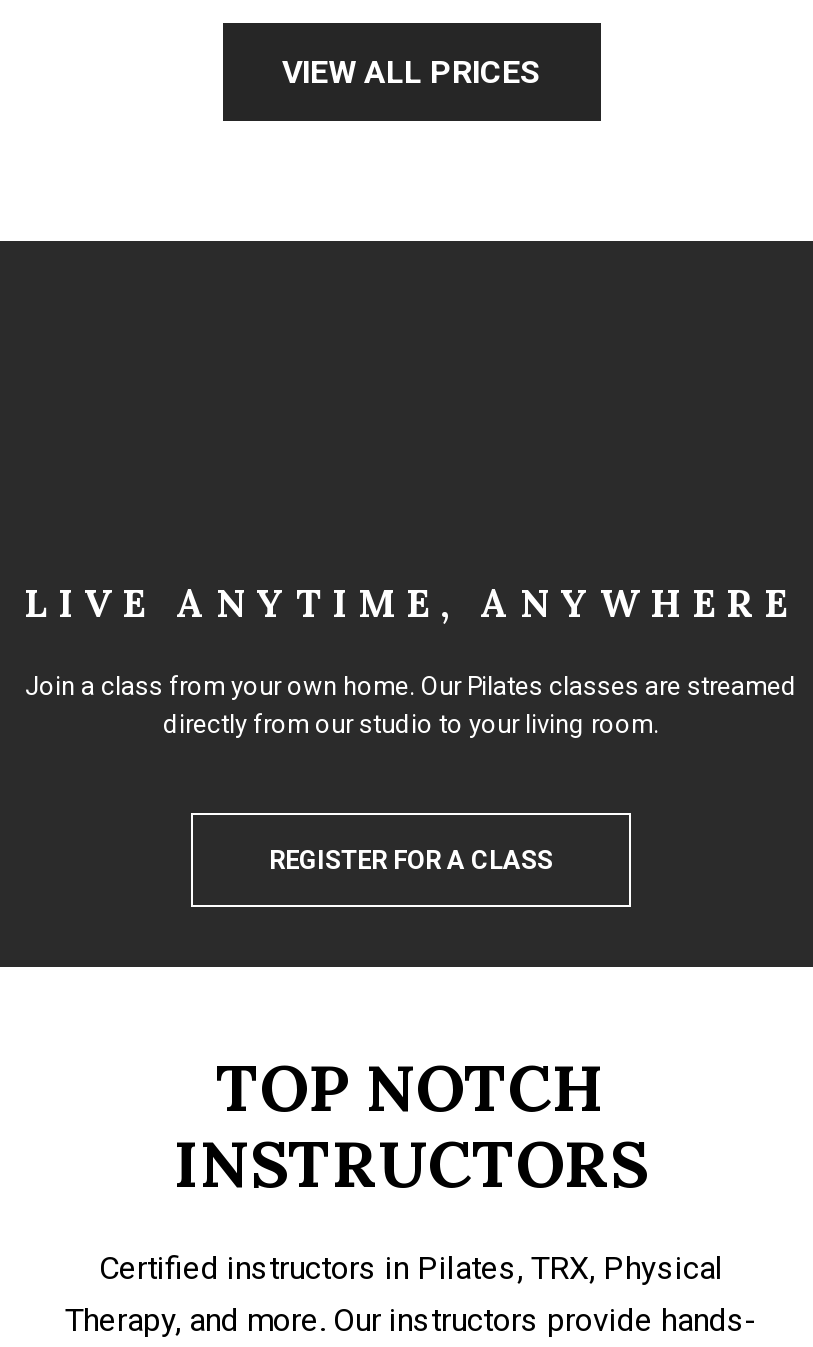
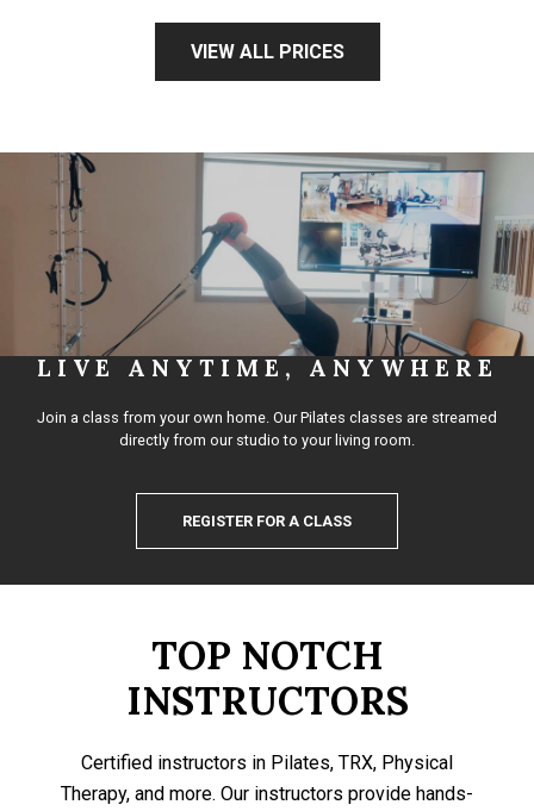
+ [image]
